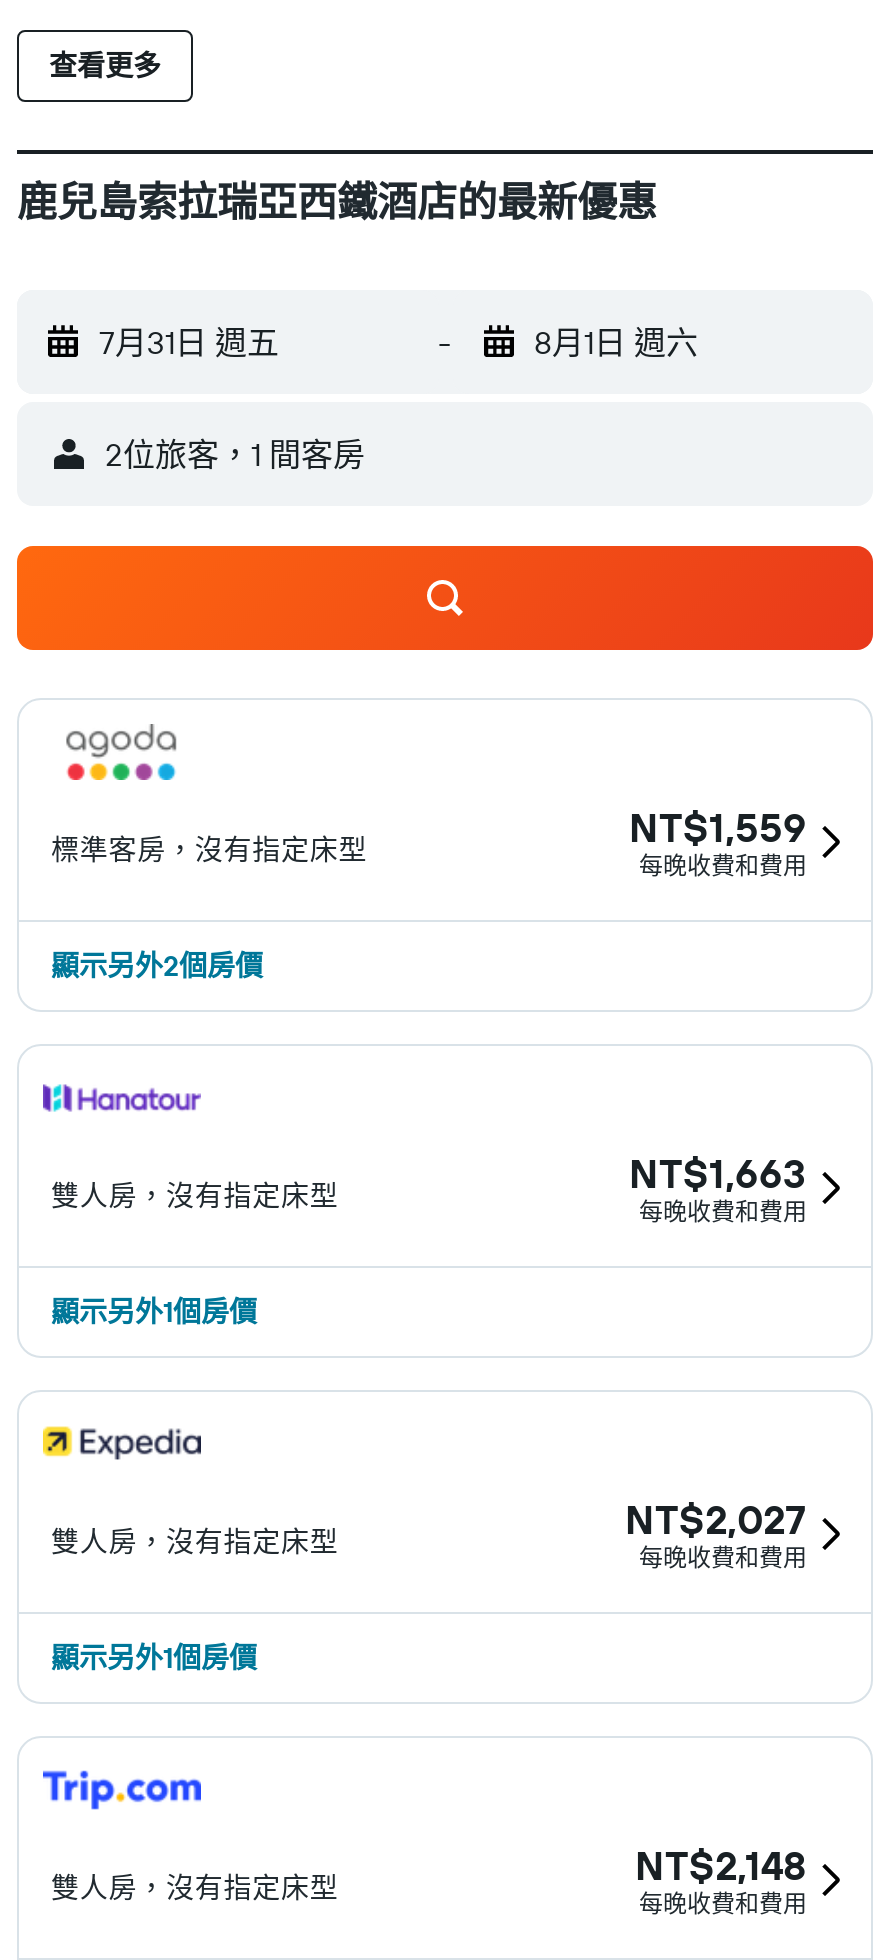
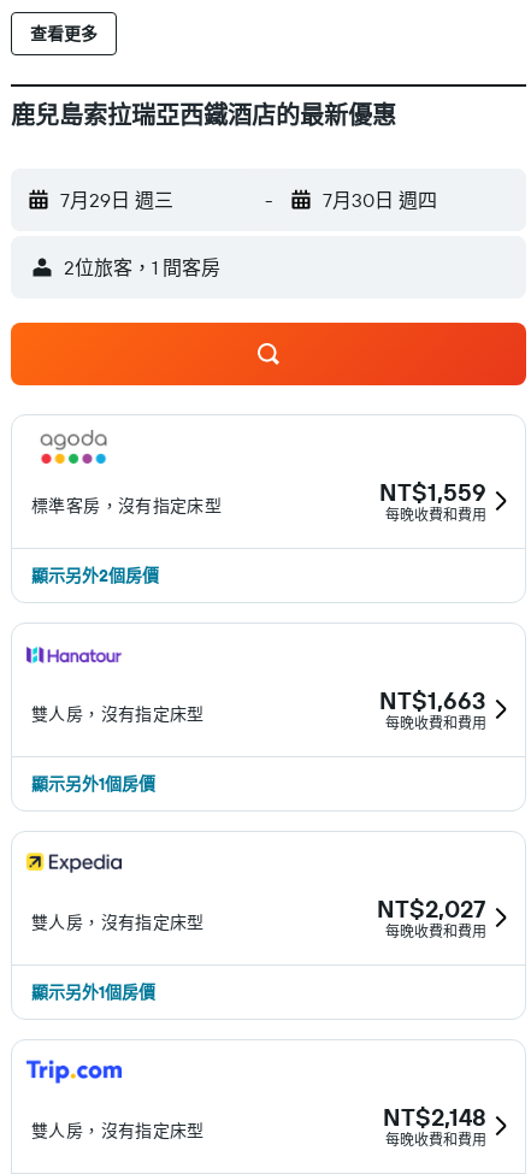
- 7月31日 週五
+ 7月29日 週三

- 8月1日 週六
+ 7月30日 週四
